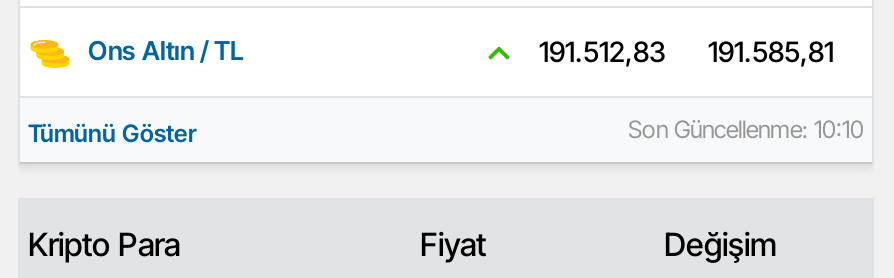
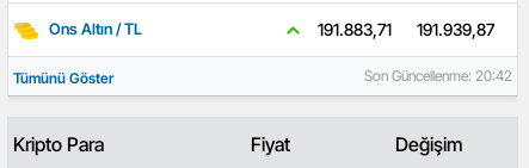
- 191.512,83
+ 191.883,71

- 191.585,81
+ 191.939,87

- Son Güncellenme: 10:10
+ Son Güncellenme: 20:42
